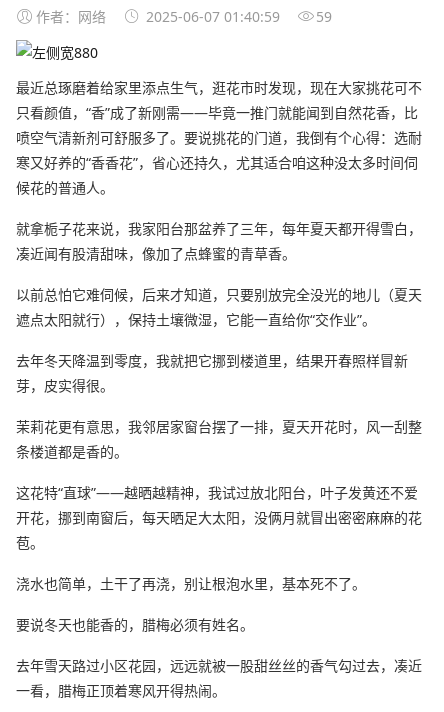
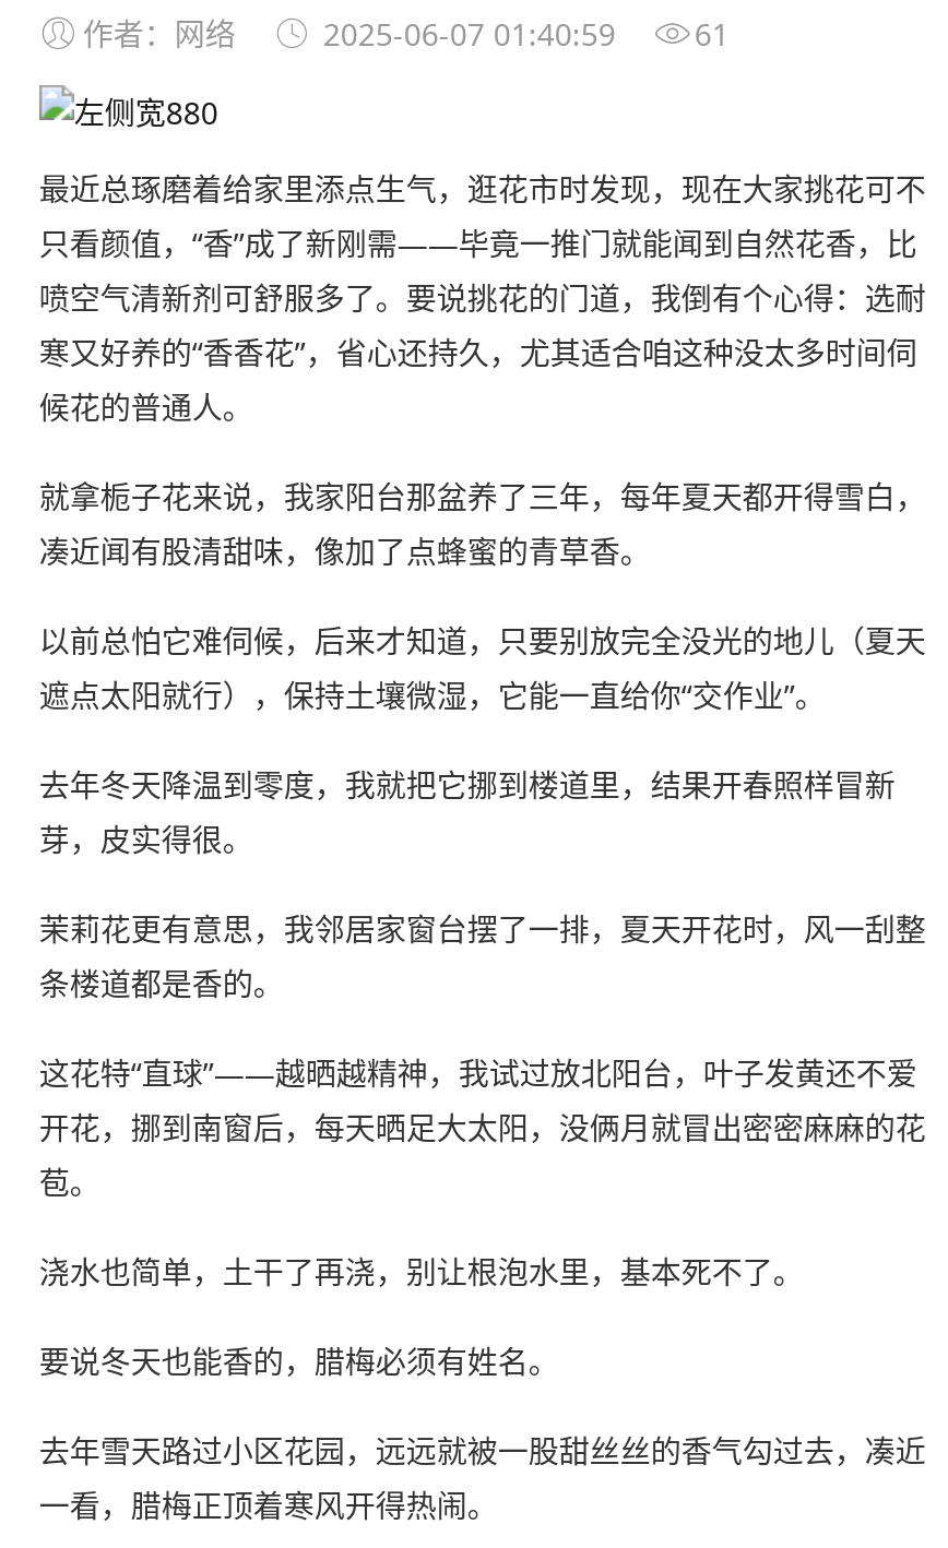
- 作者：网络 2025-06-07 01:40:59 59
+ 作者：网络 2025-06-07 01:40:59 61
